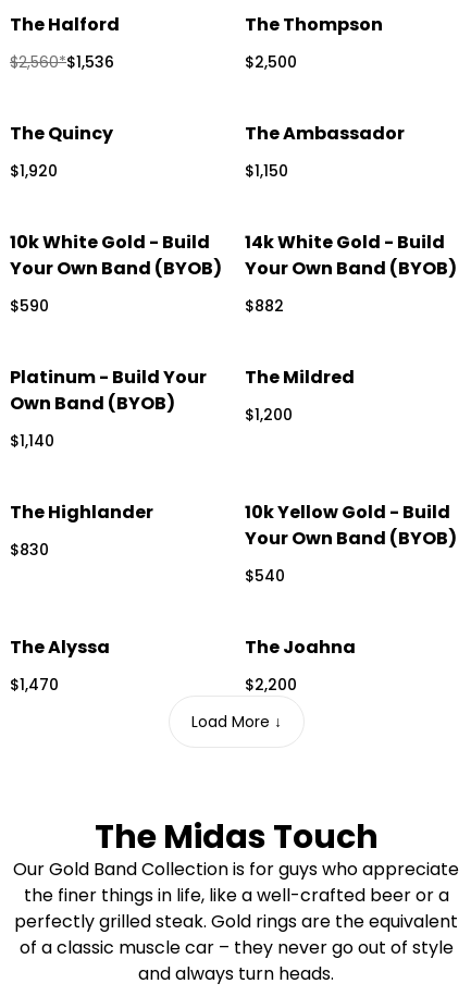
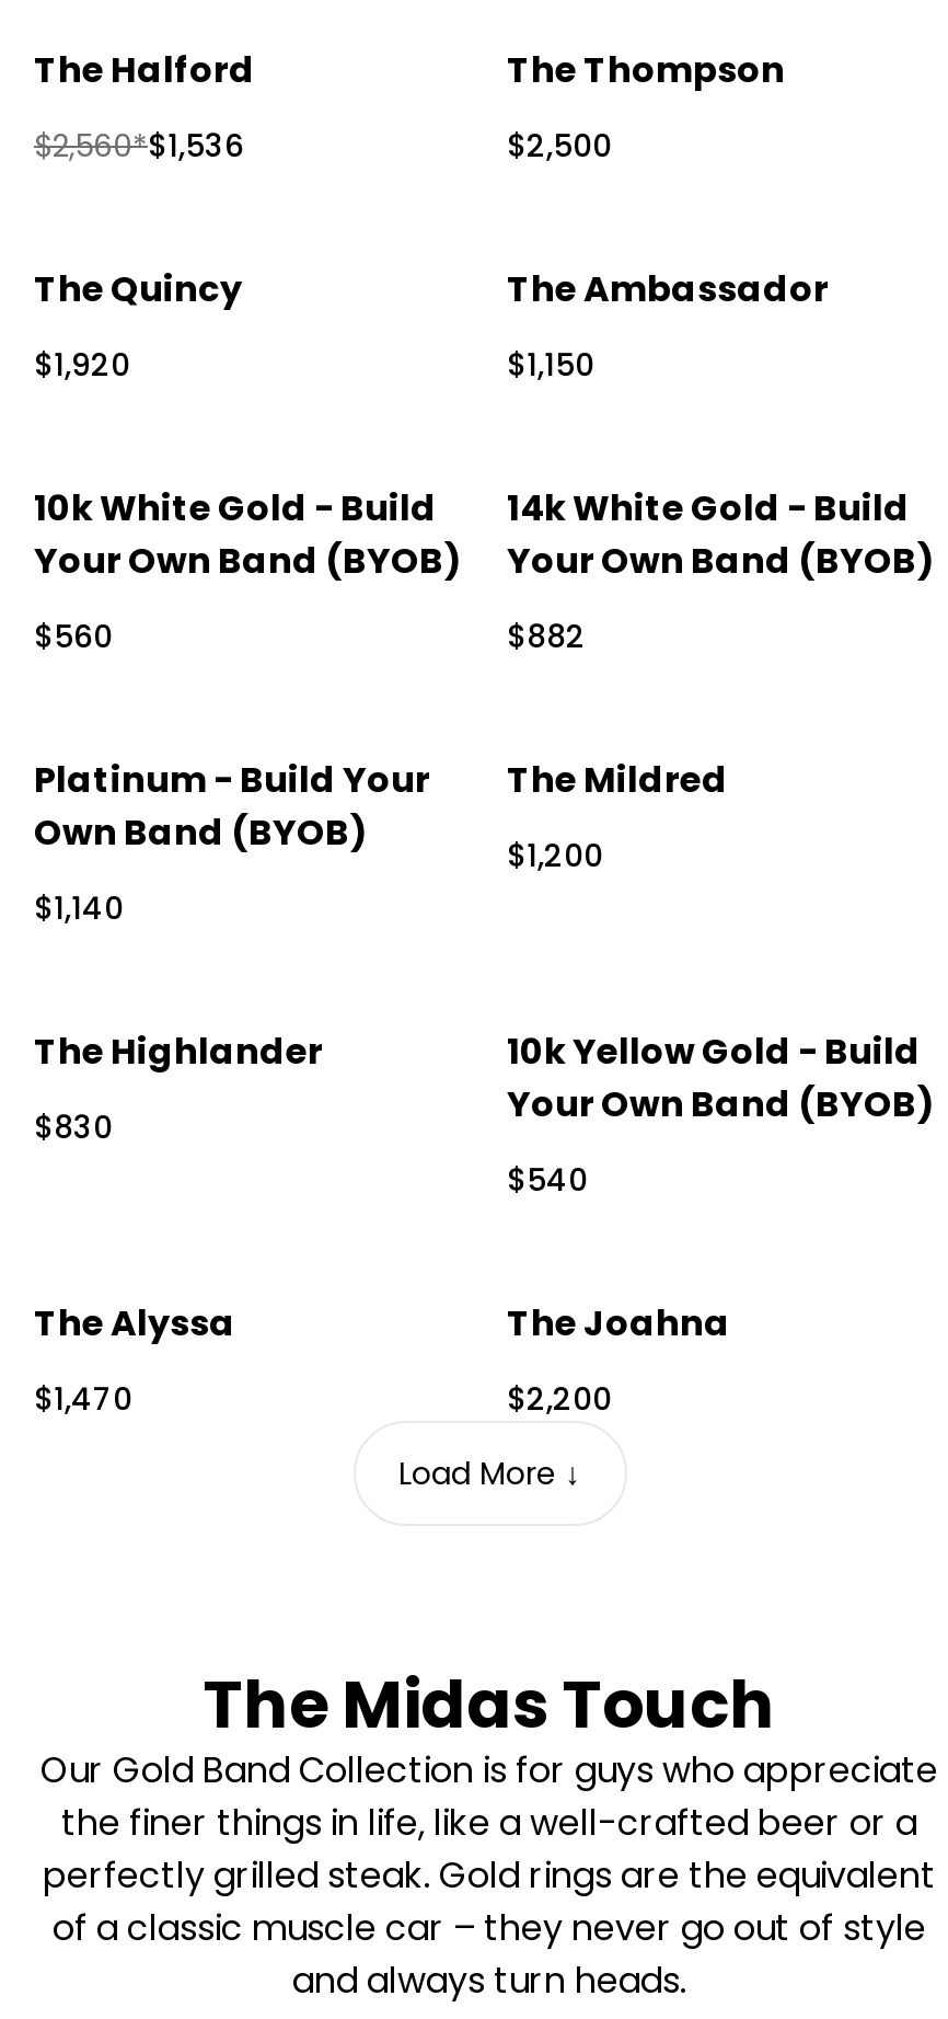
- $590
+ $560
